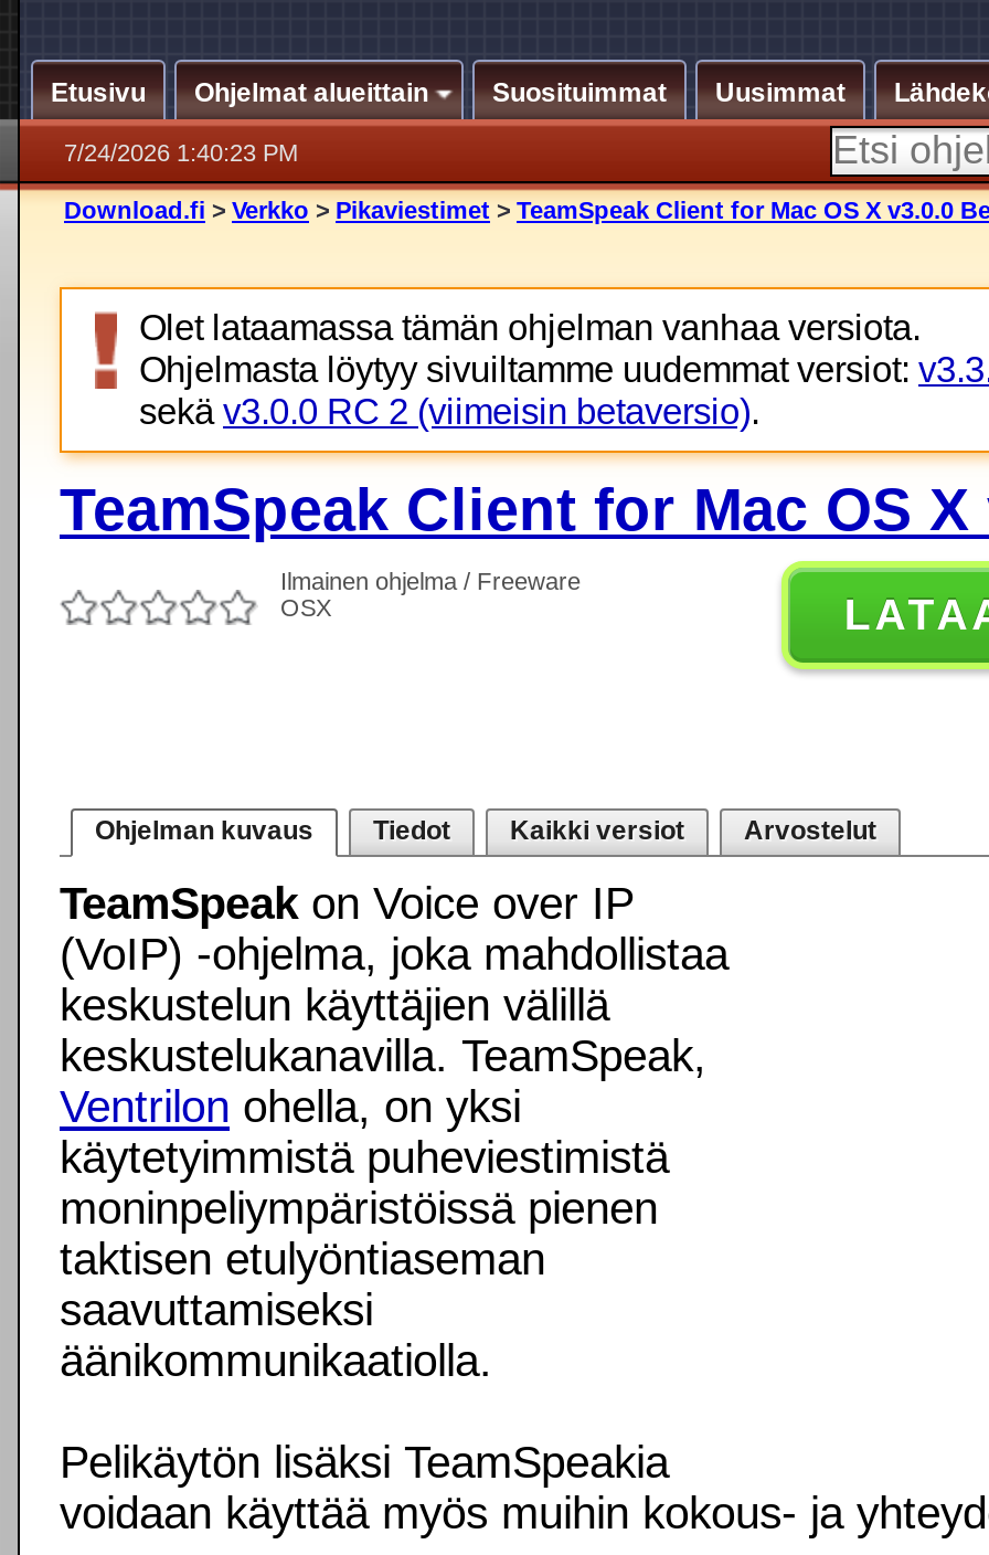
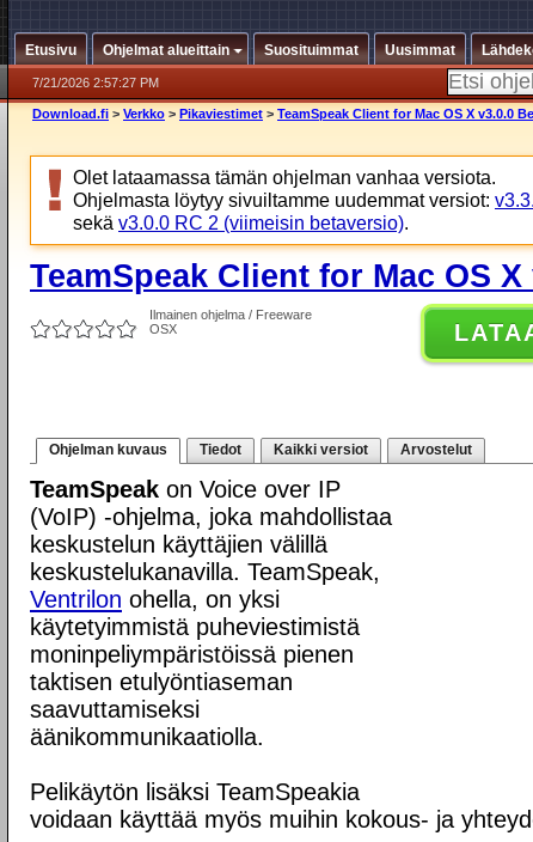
- 7/24/2026 1:40:23 PM
+ 7/21/2026 2:57:27 PM
